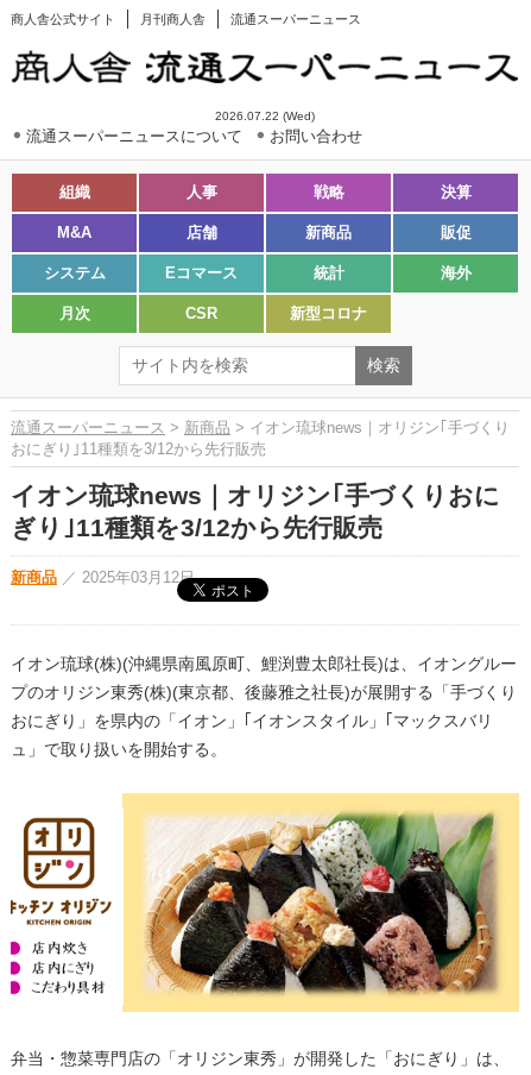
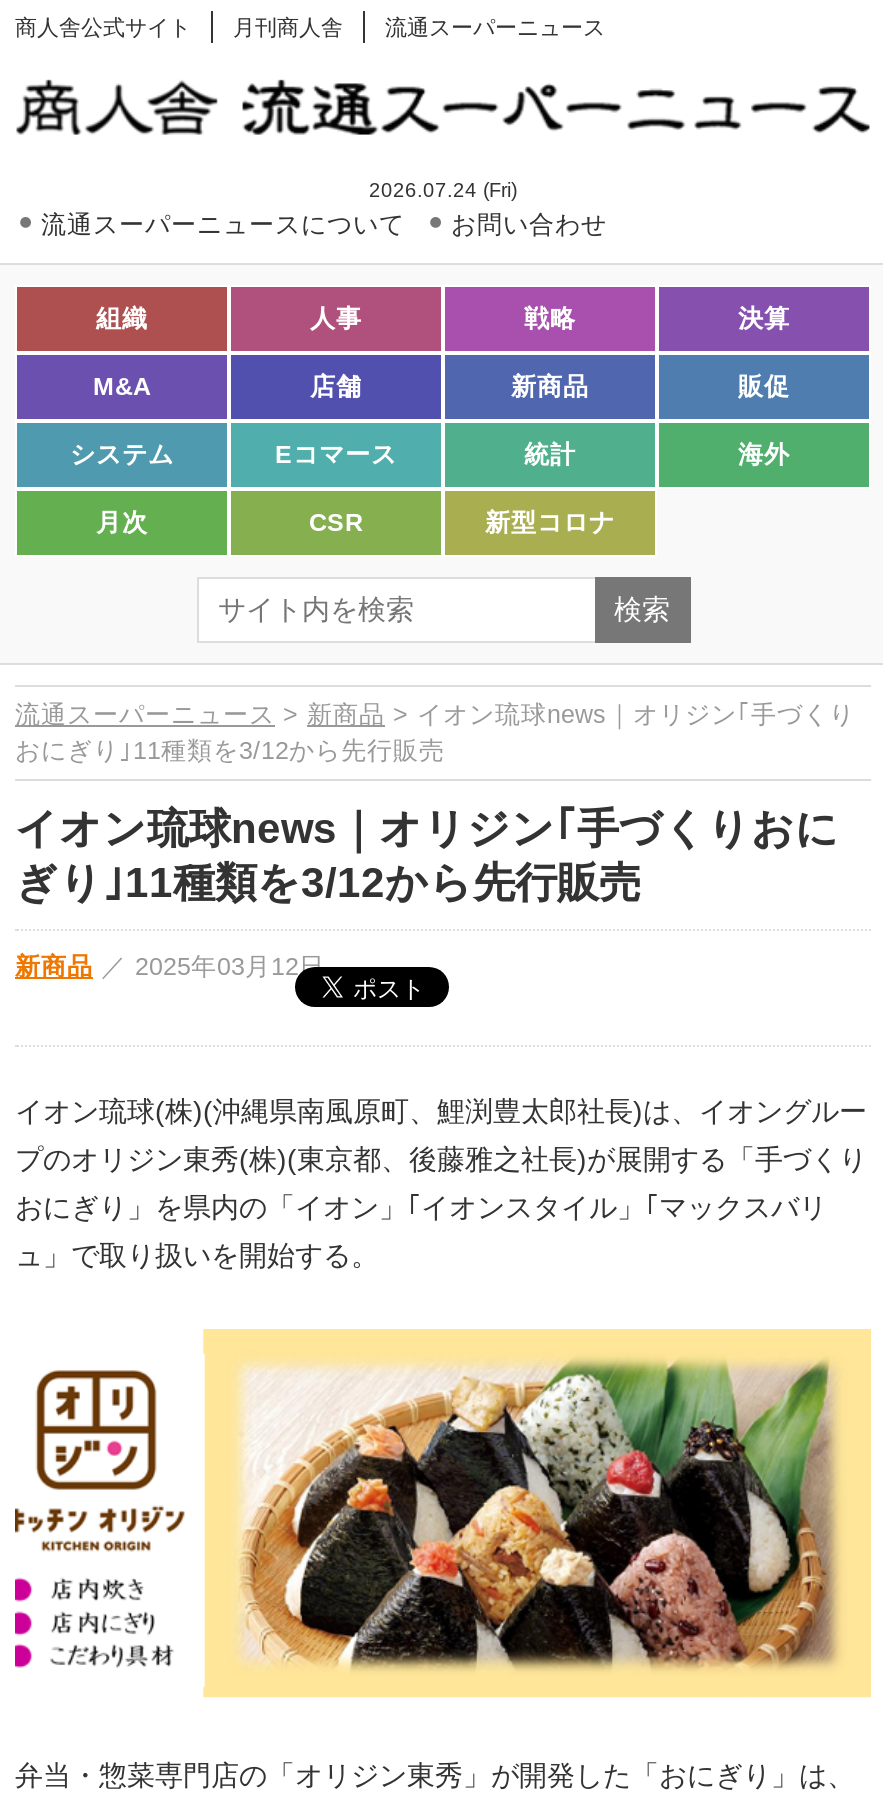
- 2026.07.22 (Wed)
+ 2026.07.24 (Fri)
